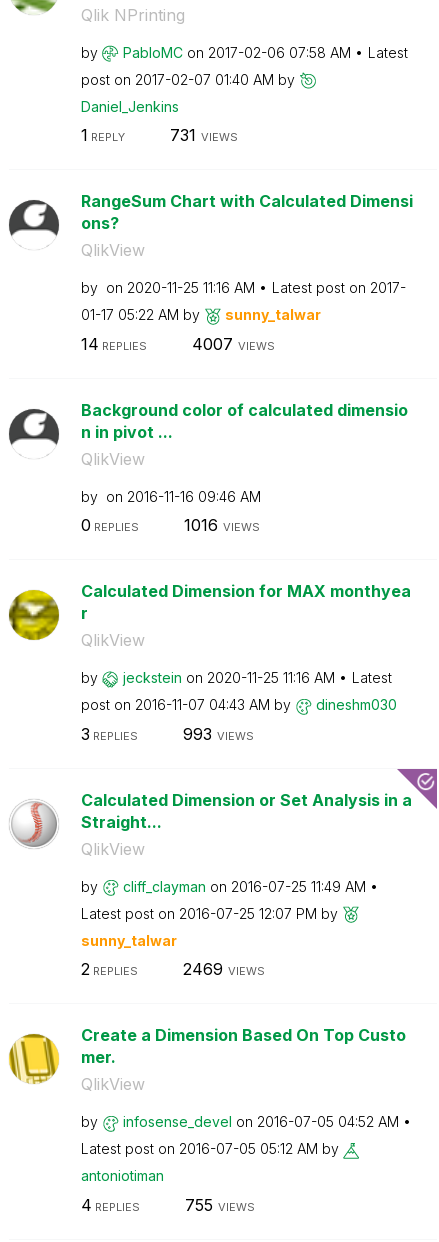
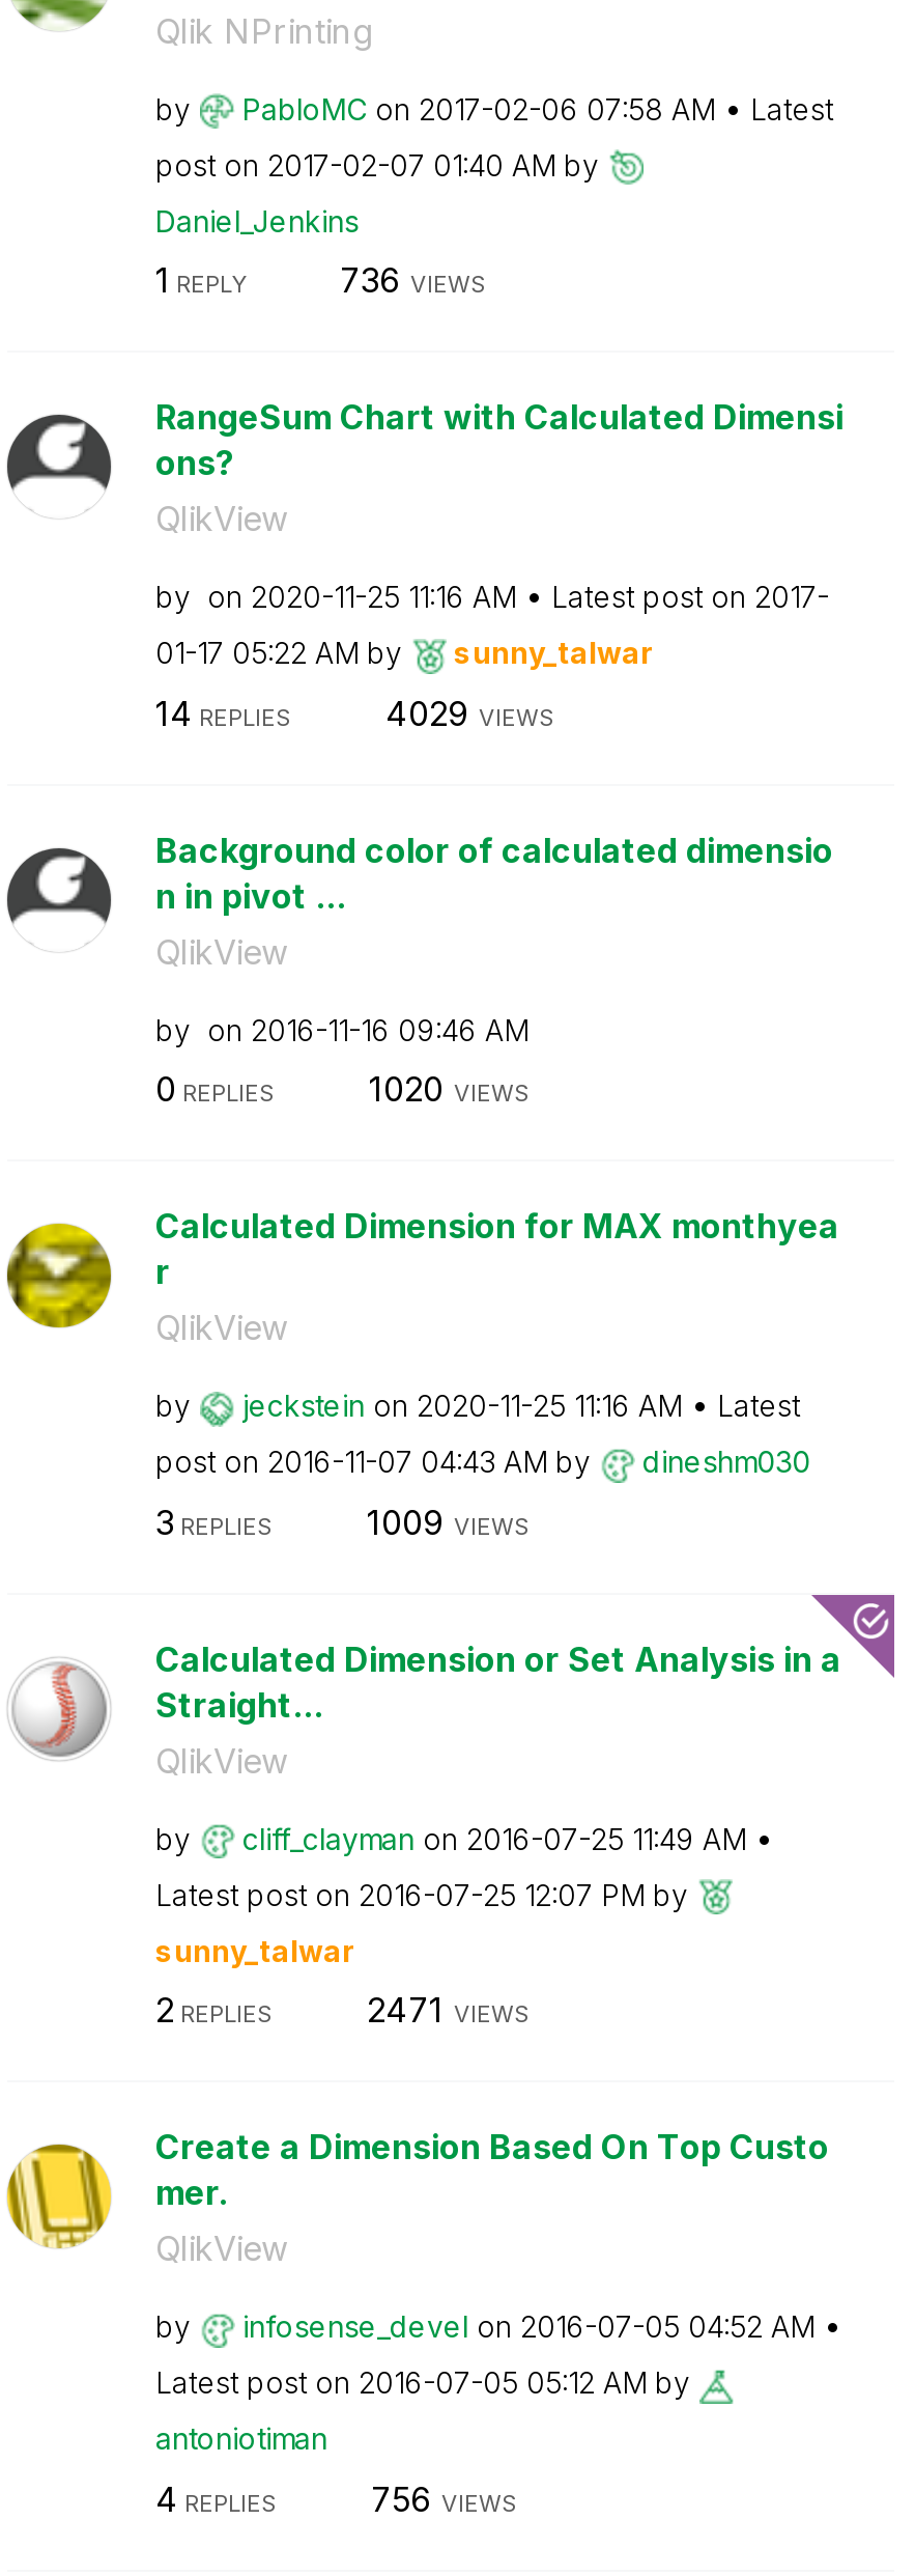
- 731 VIEWS
+ 736 VIEWS

- 4007 VIEWS
+ 4029 VIEWS

- 1016 VIEWS
+ 1020 VIEWS

- 993 VIEWS
+ 1009 VIEWS

- 2469 VIEWS
+ 2471 VIEWS

- 755 VIEWS
+ 756 VIEWS
